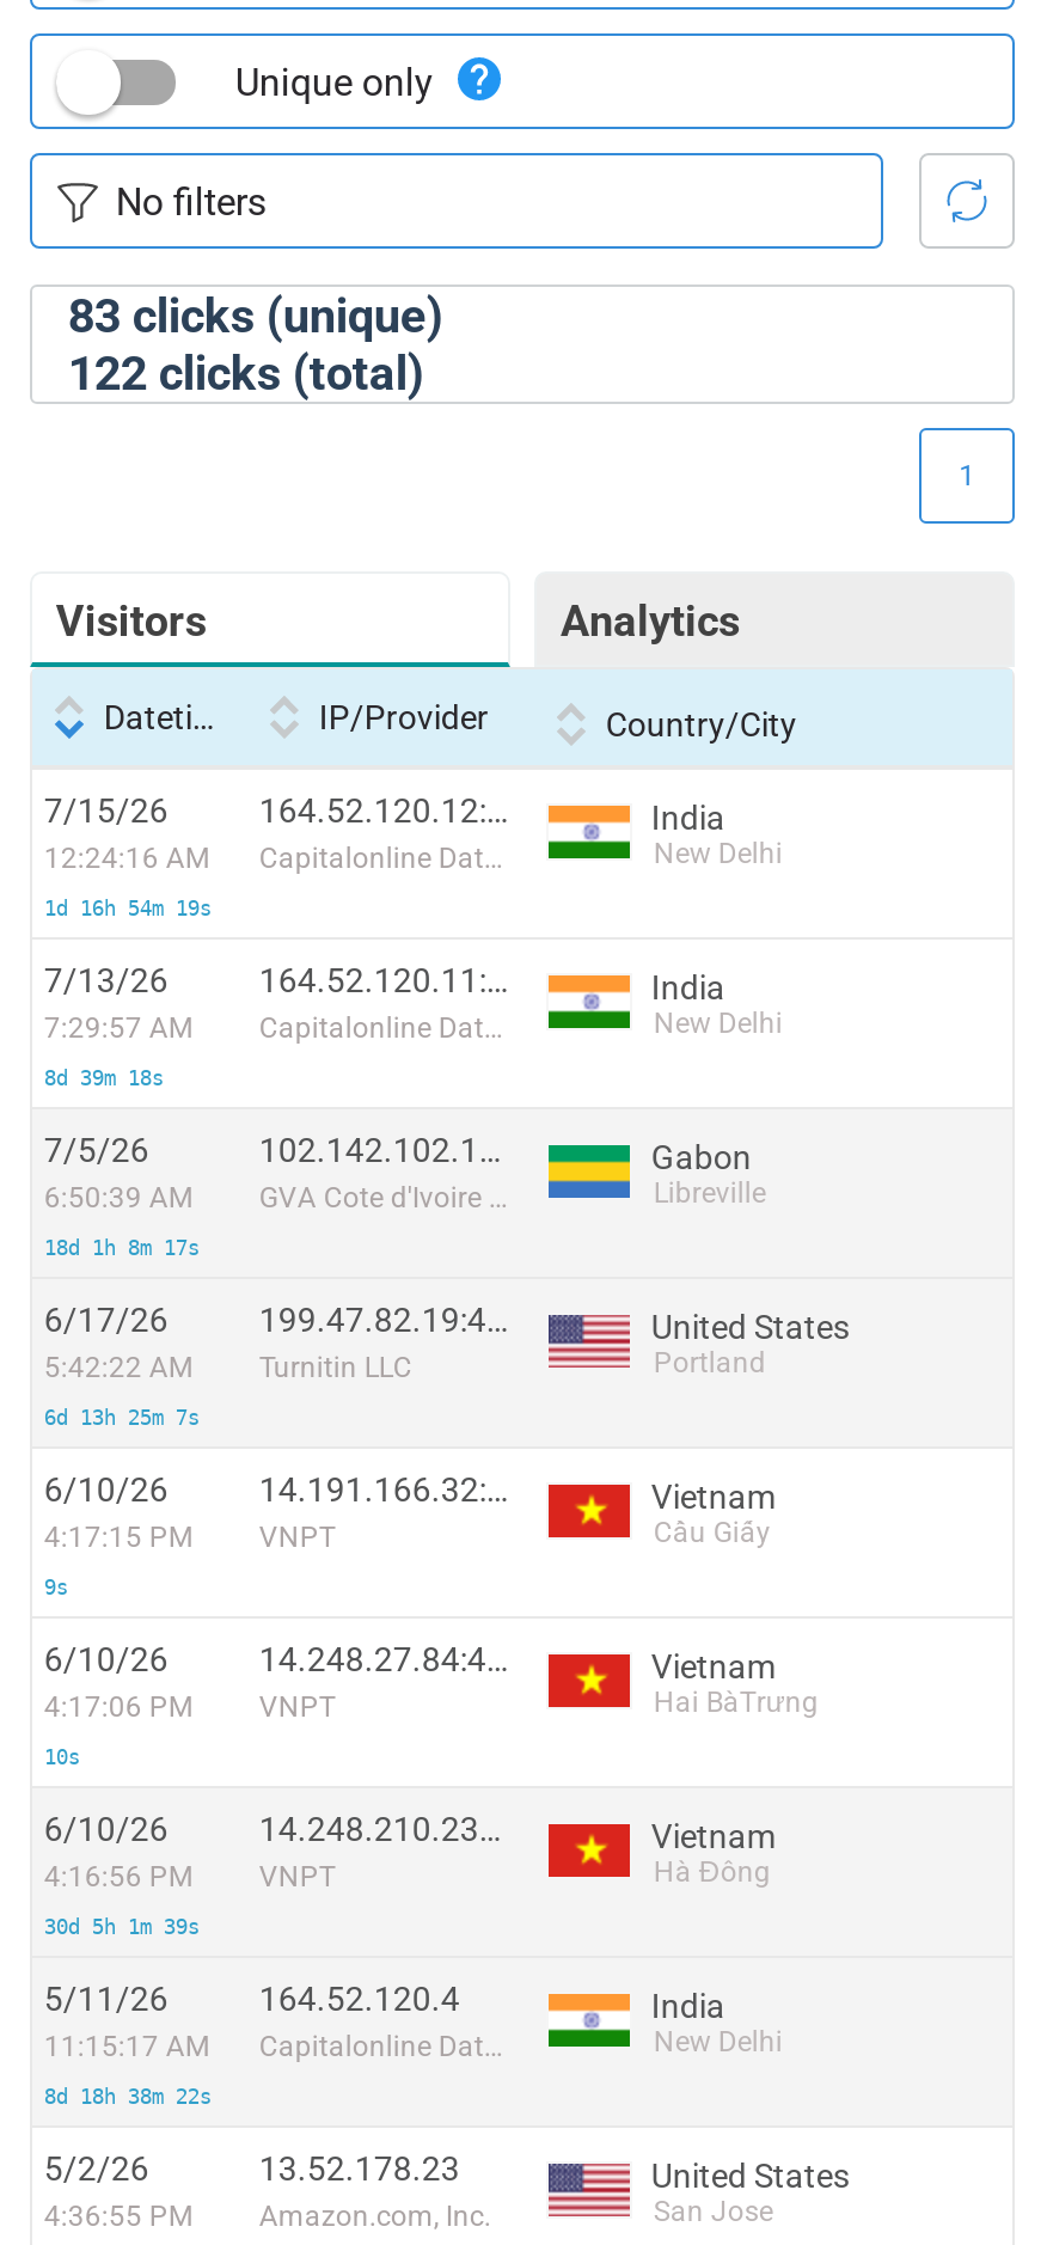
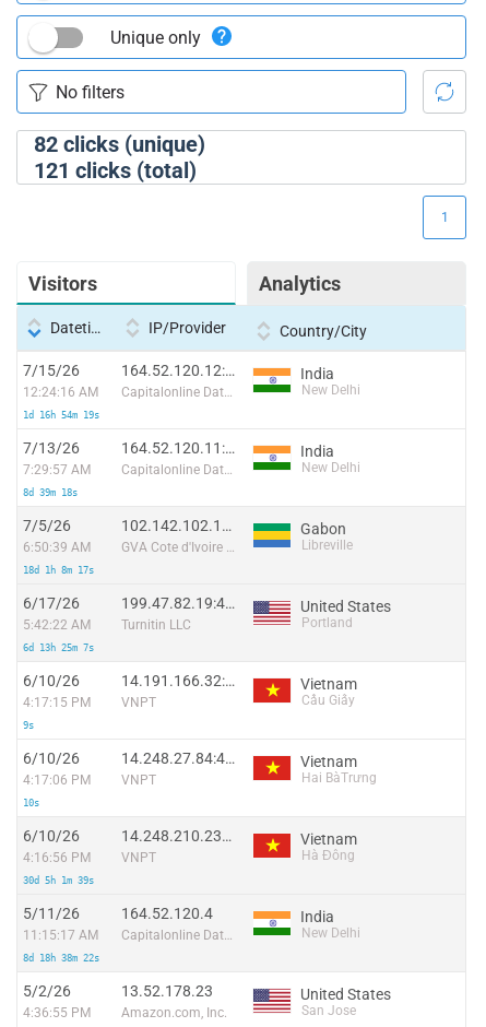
- 83 clicks (unique)
+ 82 clicks (unique)

- 122 clicks (total)
+ 121 clicks (total)
